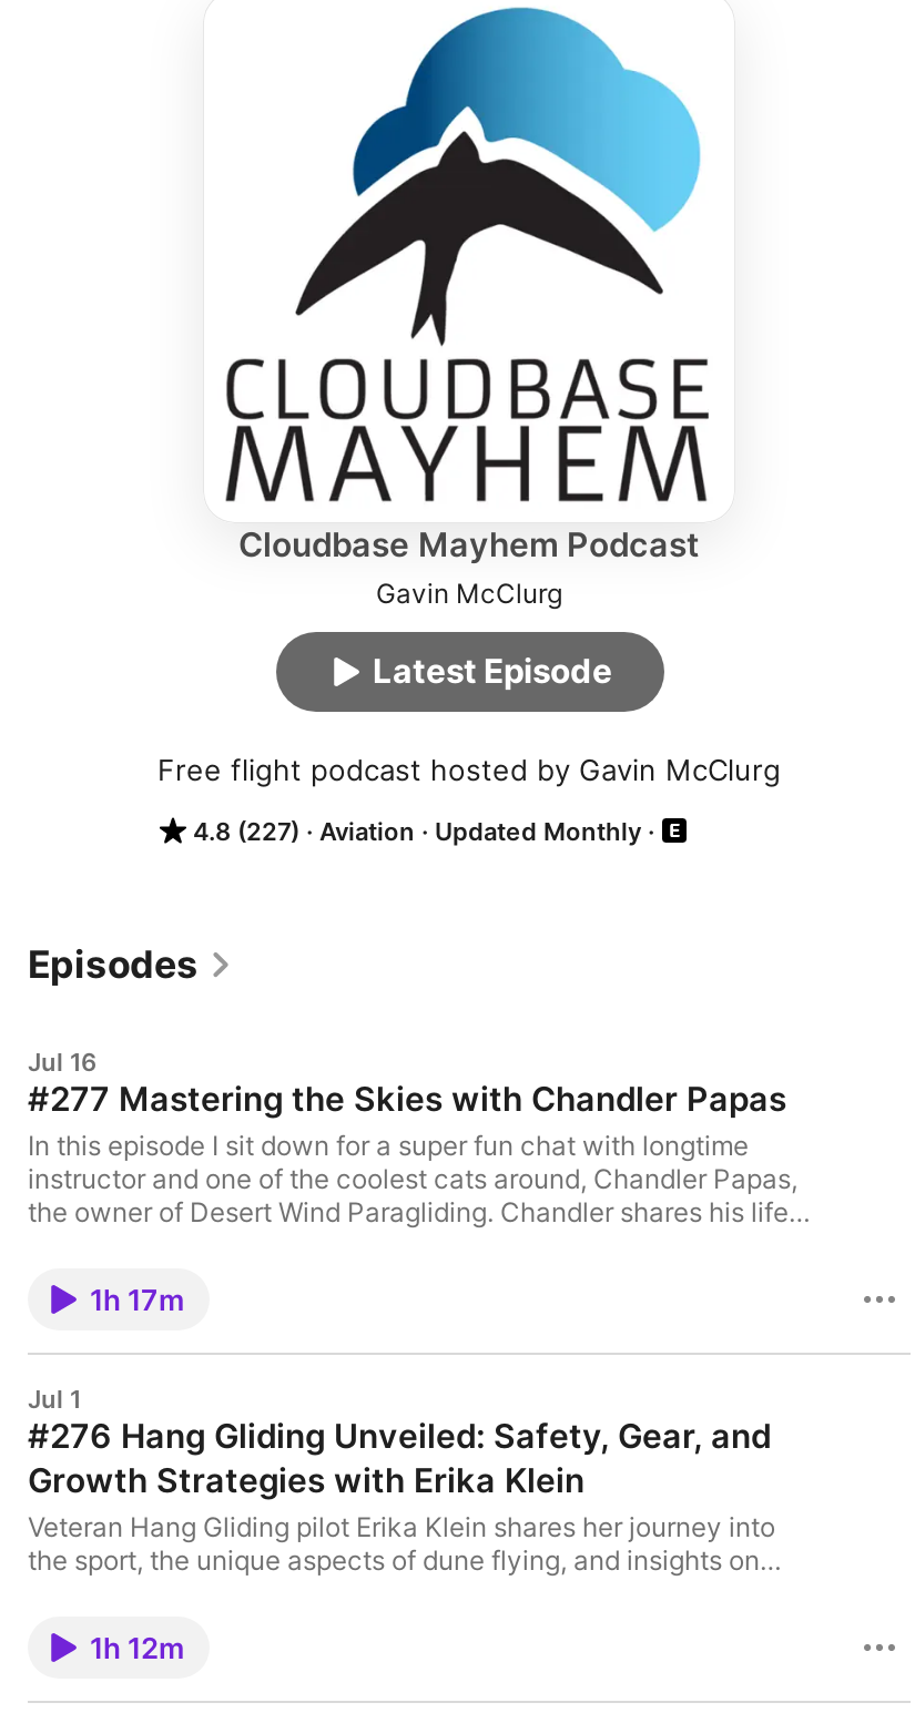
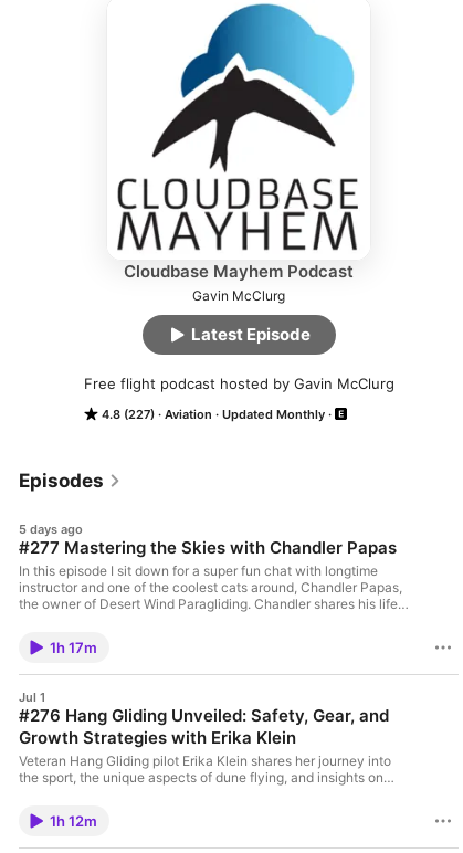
- Jul 16
+ 5 days ago
